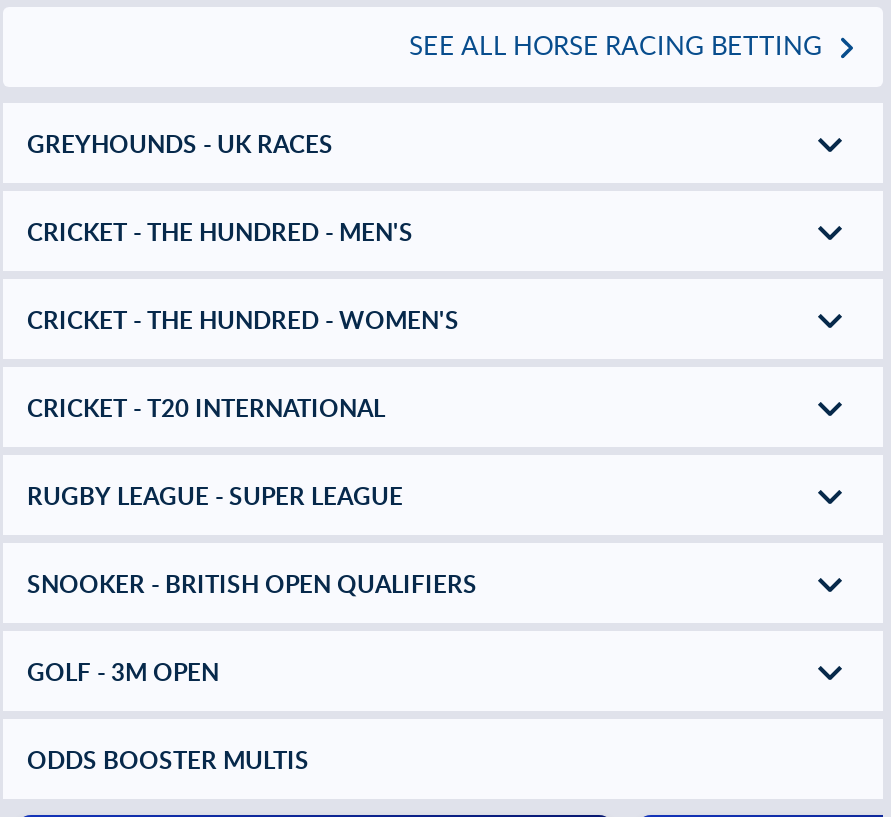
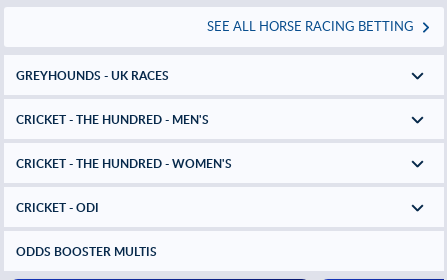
- CRICKET - T20 INTERNATIONAL
- RUGBY LEAGUE - SUPER LEAGUE
- SNOOKER - BRITISH OPEN QUALIFIERS
- GOLF - 3M OPEN
+ CRICKET - ODI
